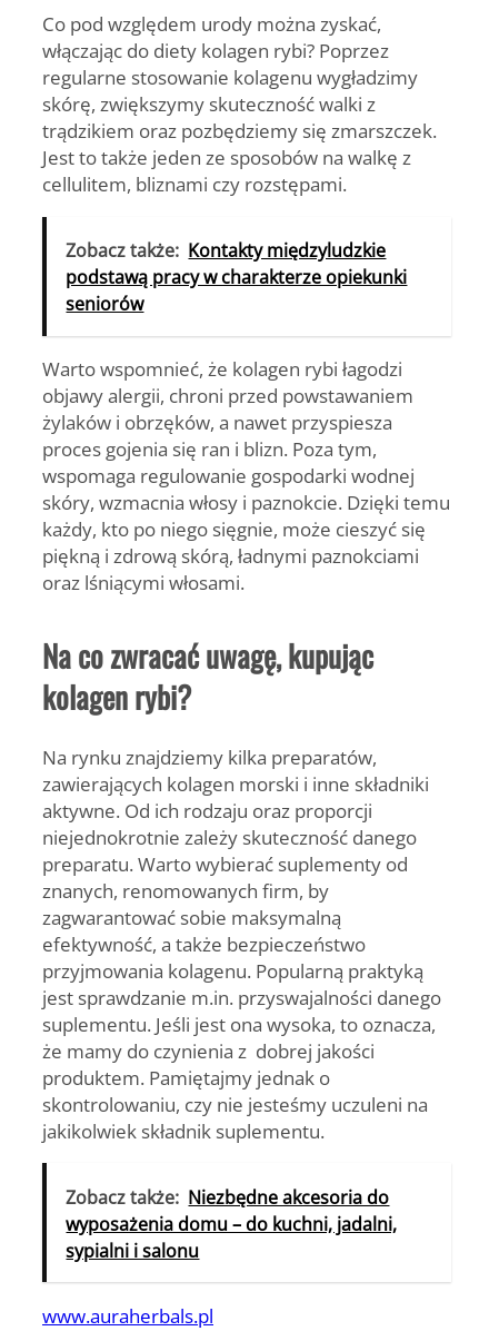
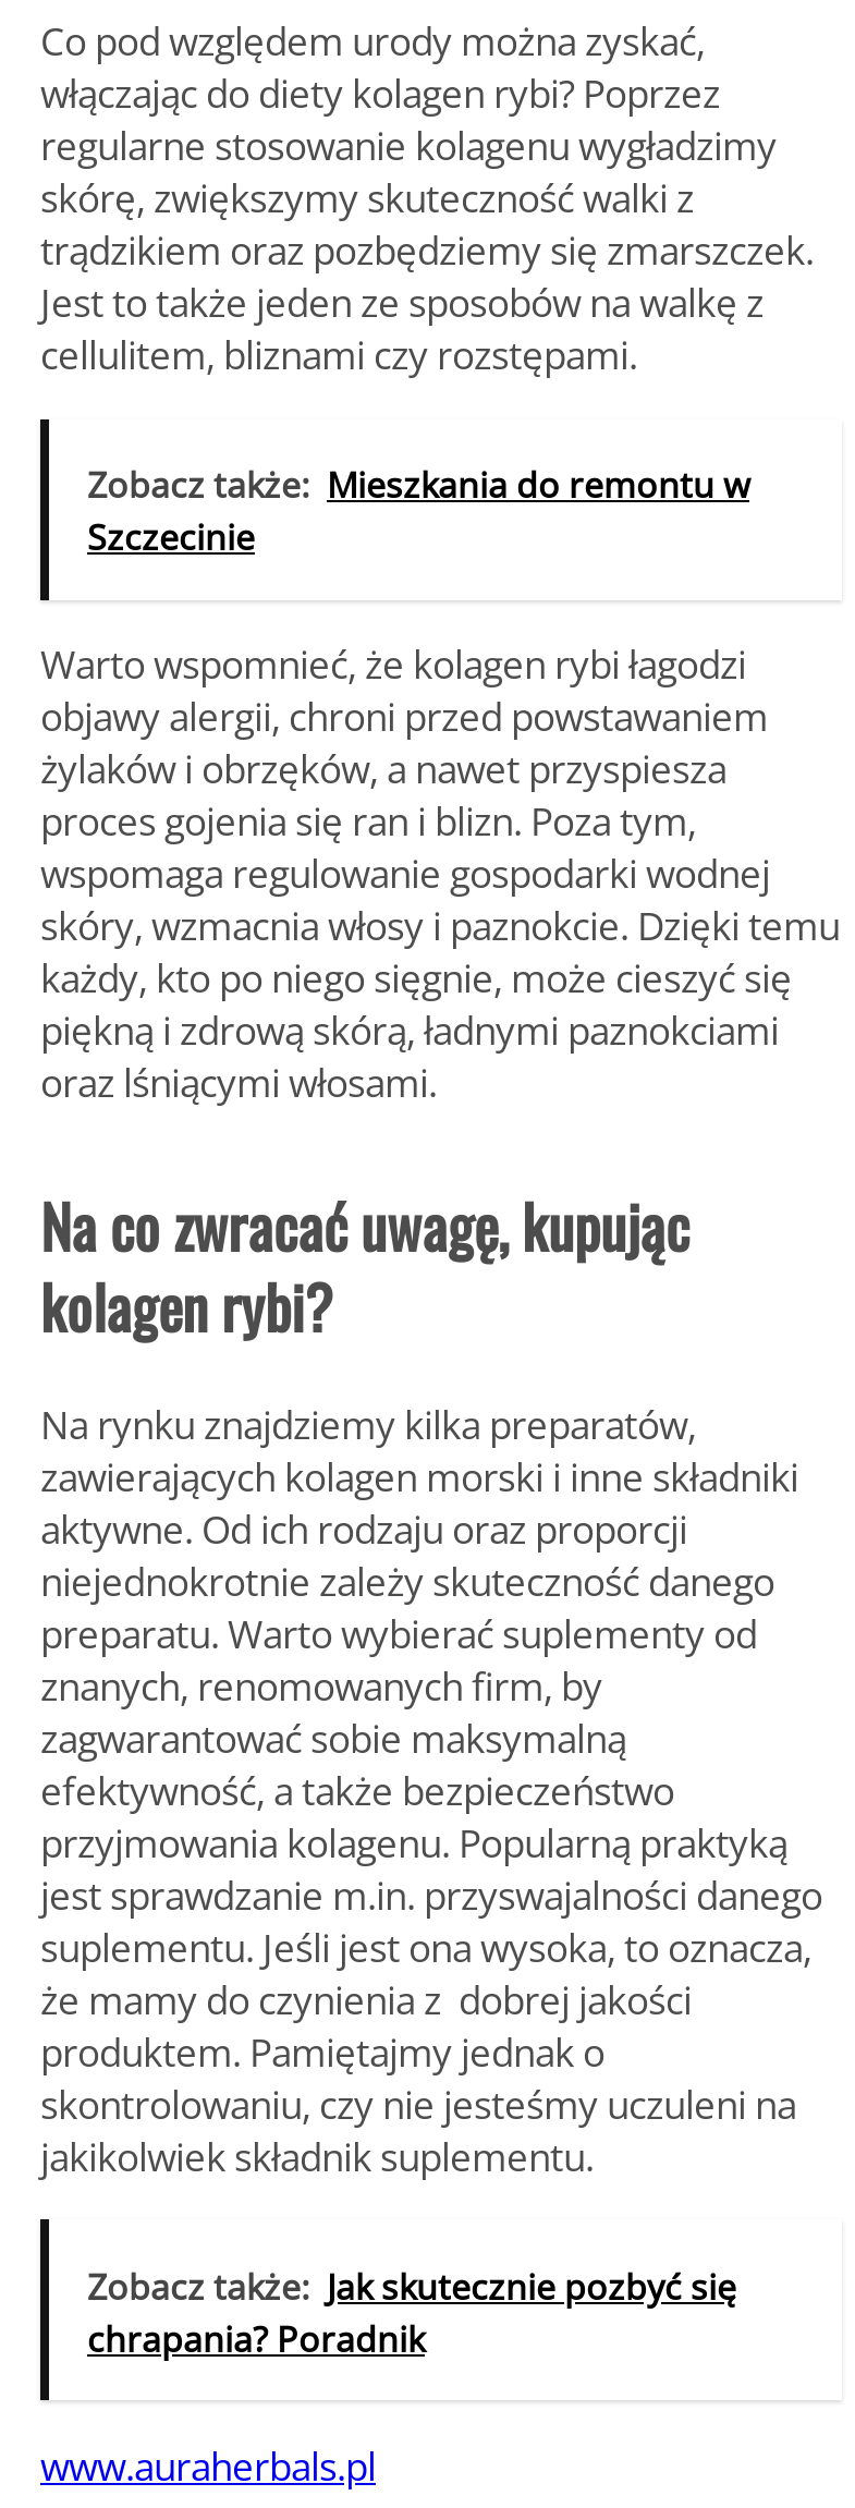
- Zobacz także: Kontakty międzyludzkie
- podstawą pracy w charakterze opiekunki
- seniorów
+ Zobacz także: Mieszkania do remontu w
+ Szczecinie

- Zobacz także: Niezbędne akcesoria do
- wyposażenia domu – do kuchni, jadalni,
- sypialni i salonu
+ Zobacz także: Jak skutecznie pozbyć się
+ chrapania? Poradnik
